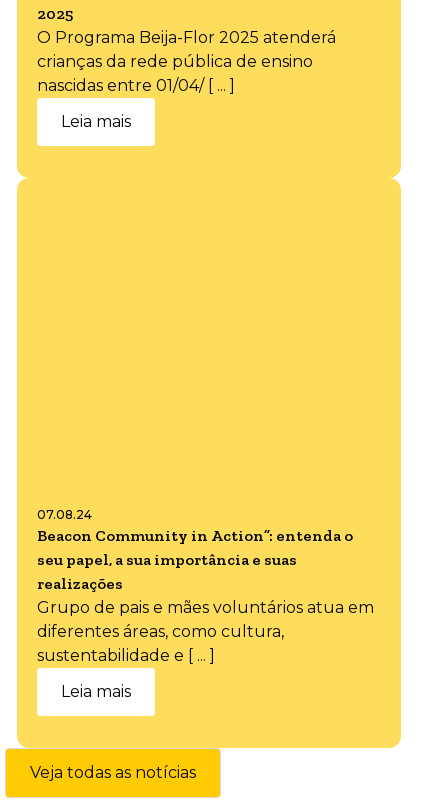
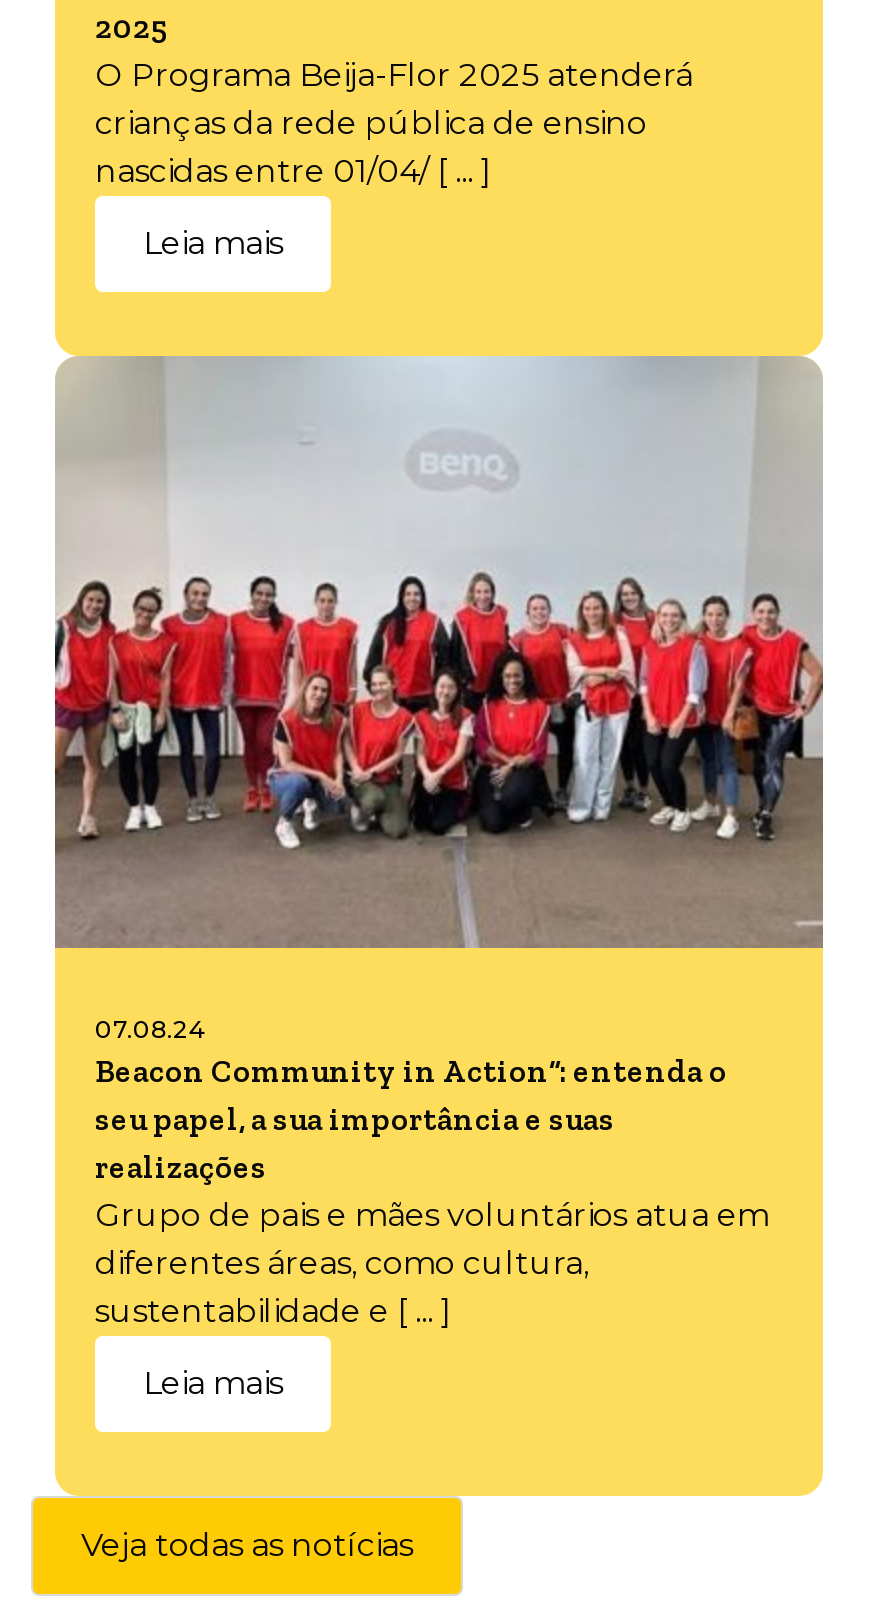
+ [image]
